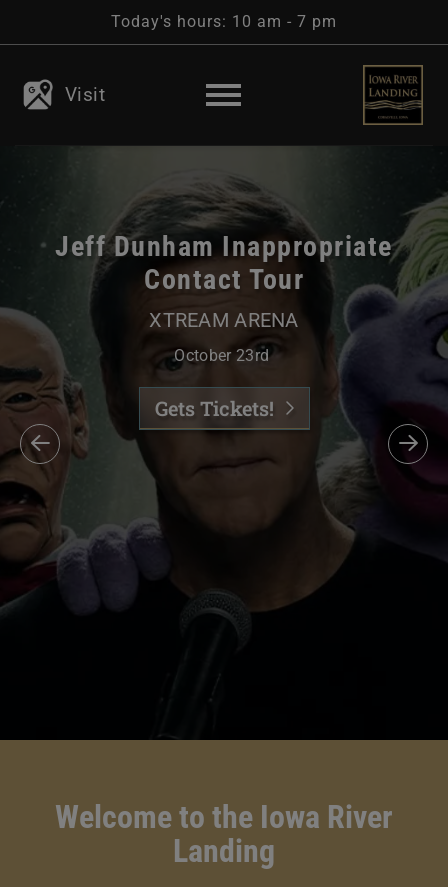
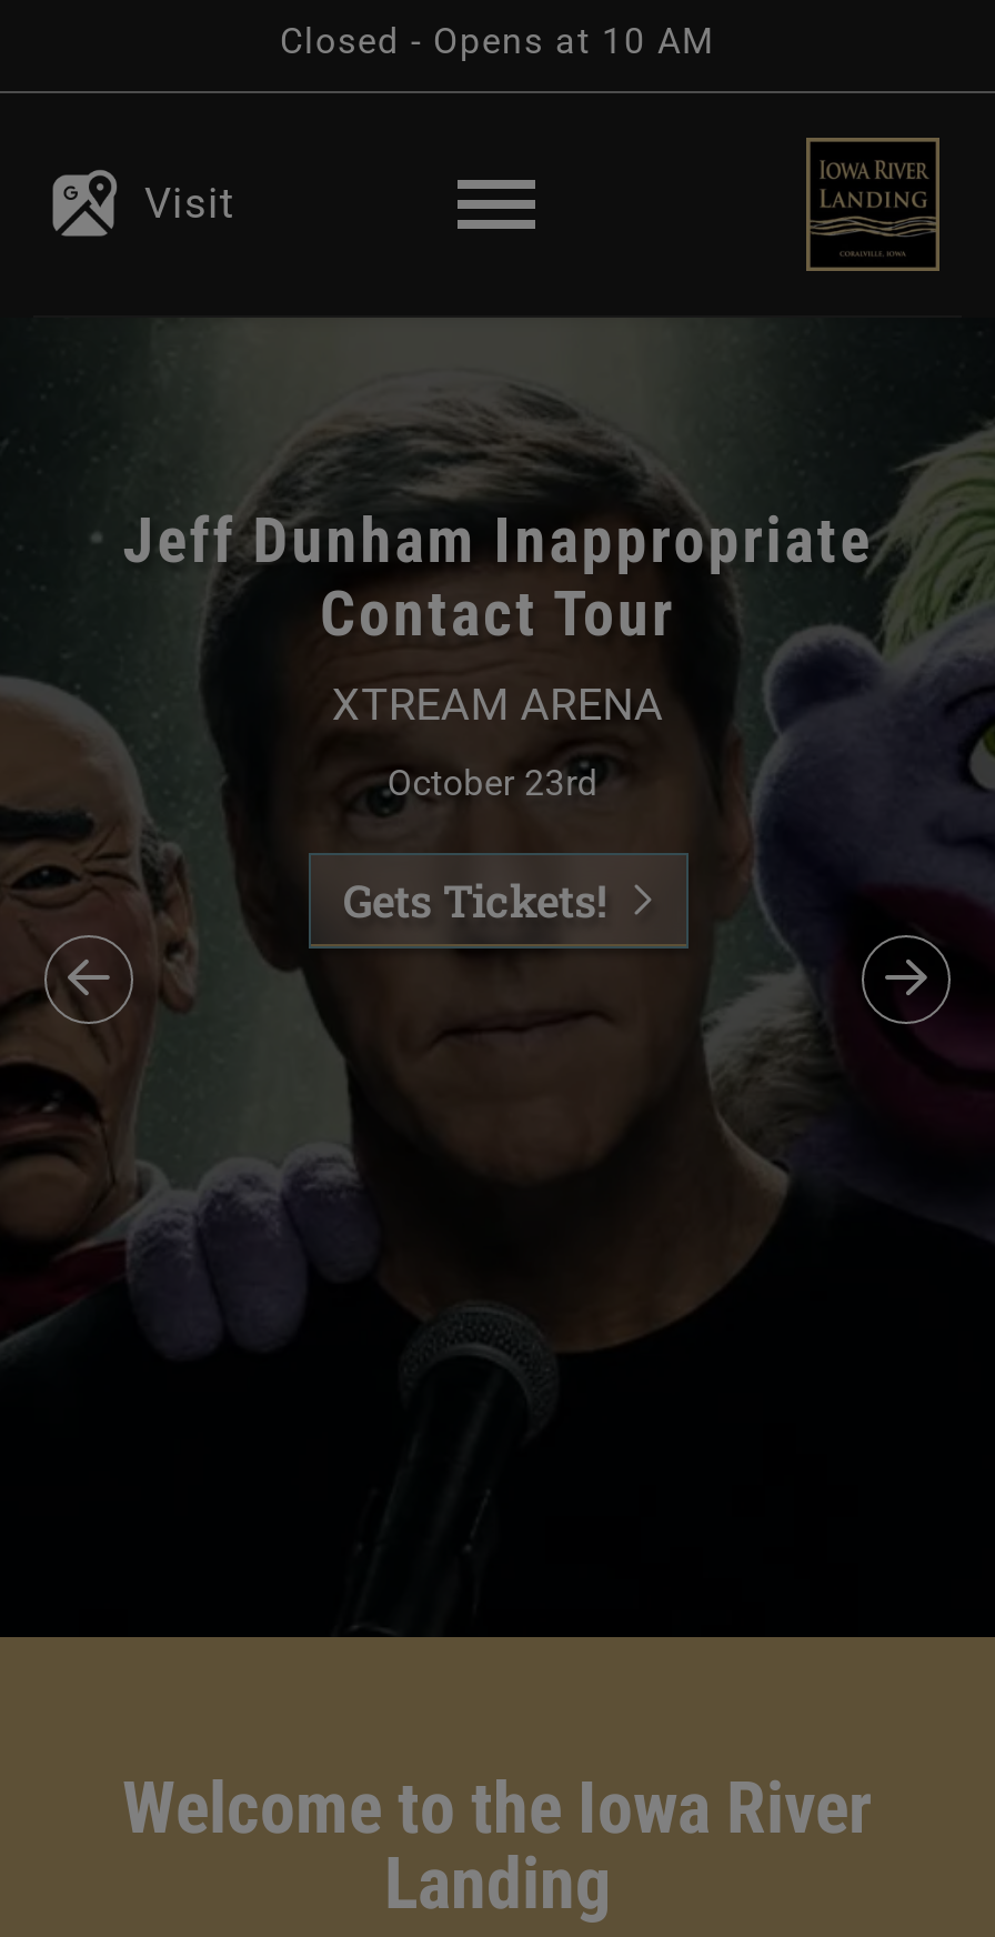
- Today's hours: 10 am - 7 pm
+ Closed - Opens at 10 AM
